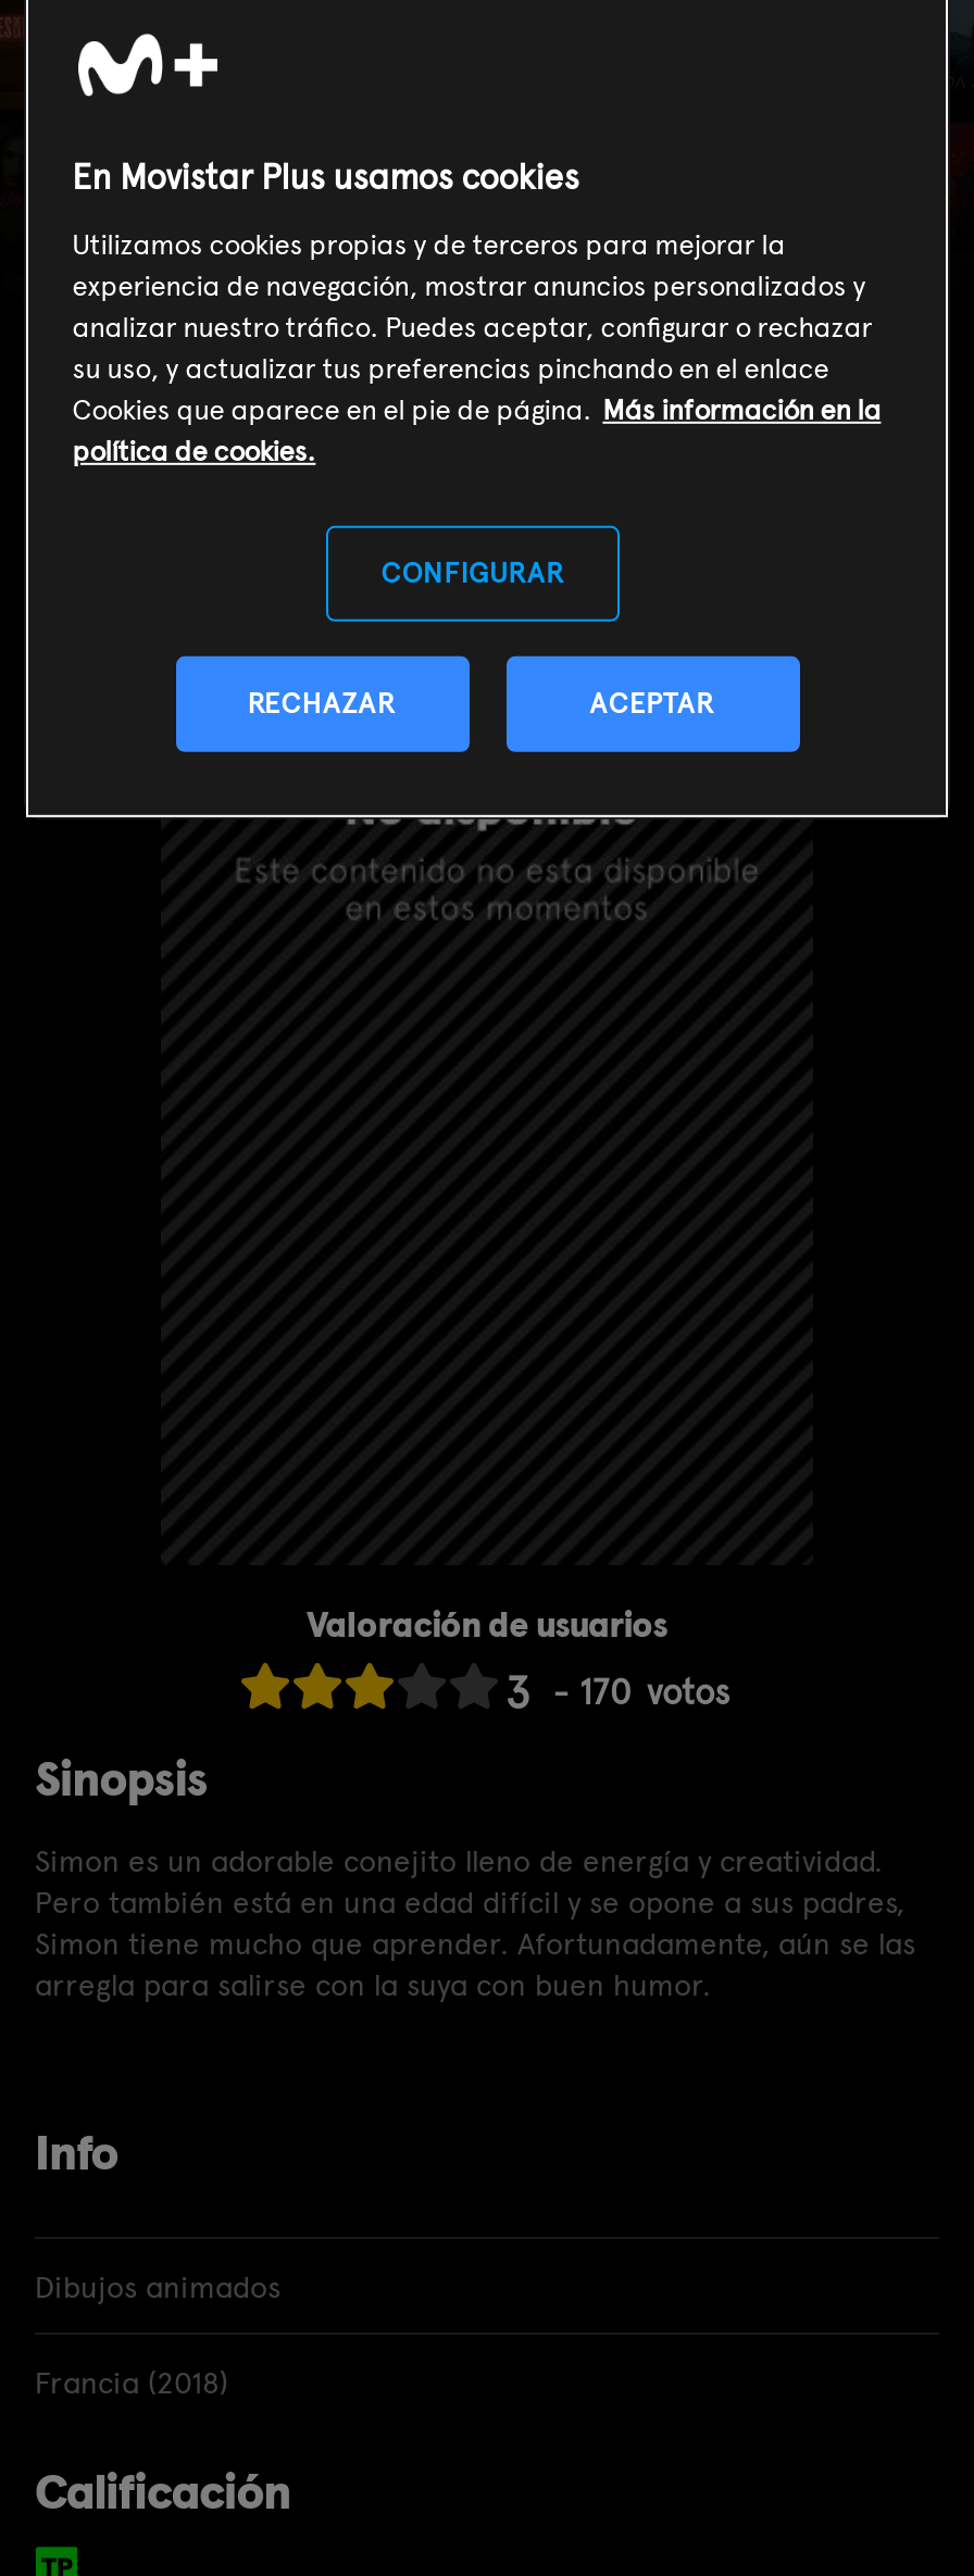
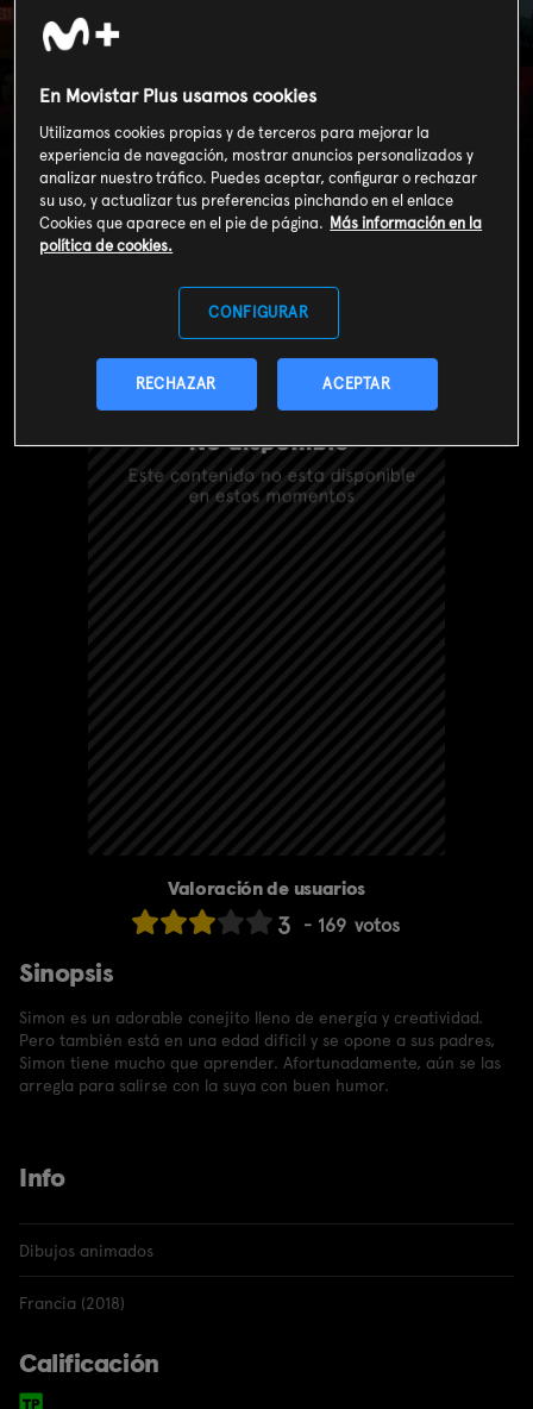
- 3 170 votos
+ 3 169 votos
